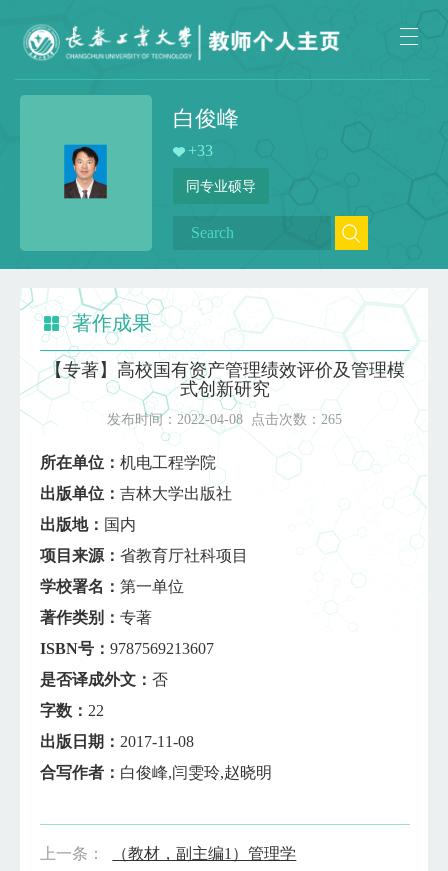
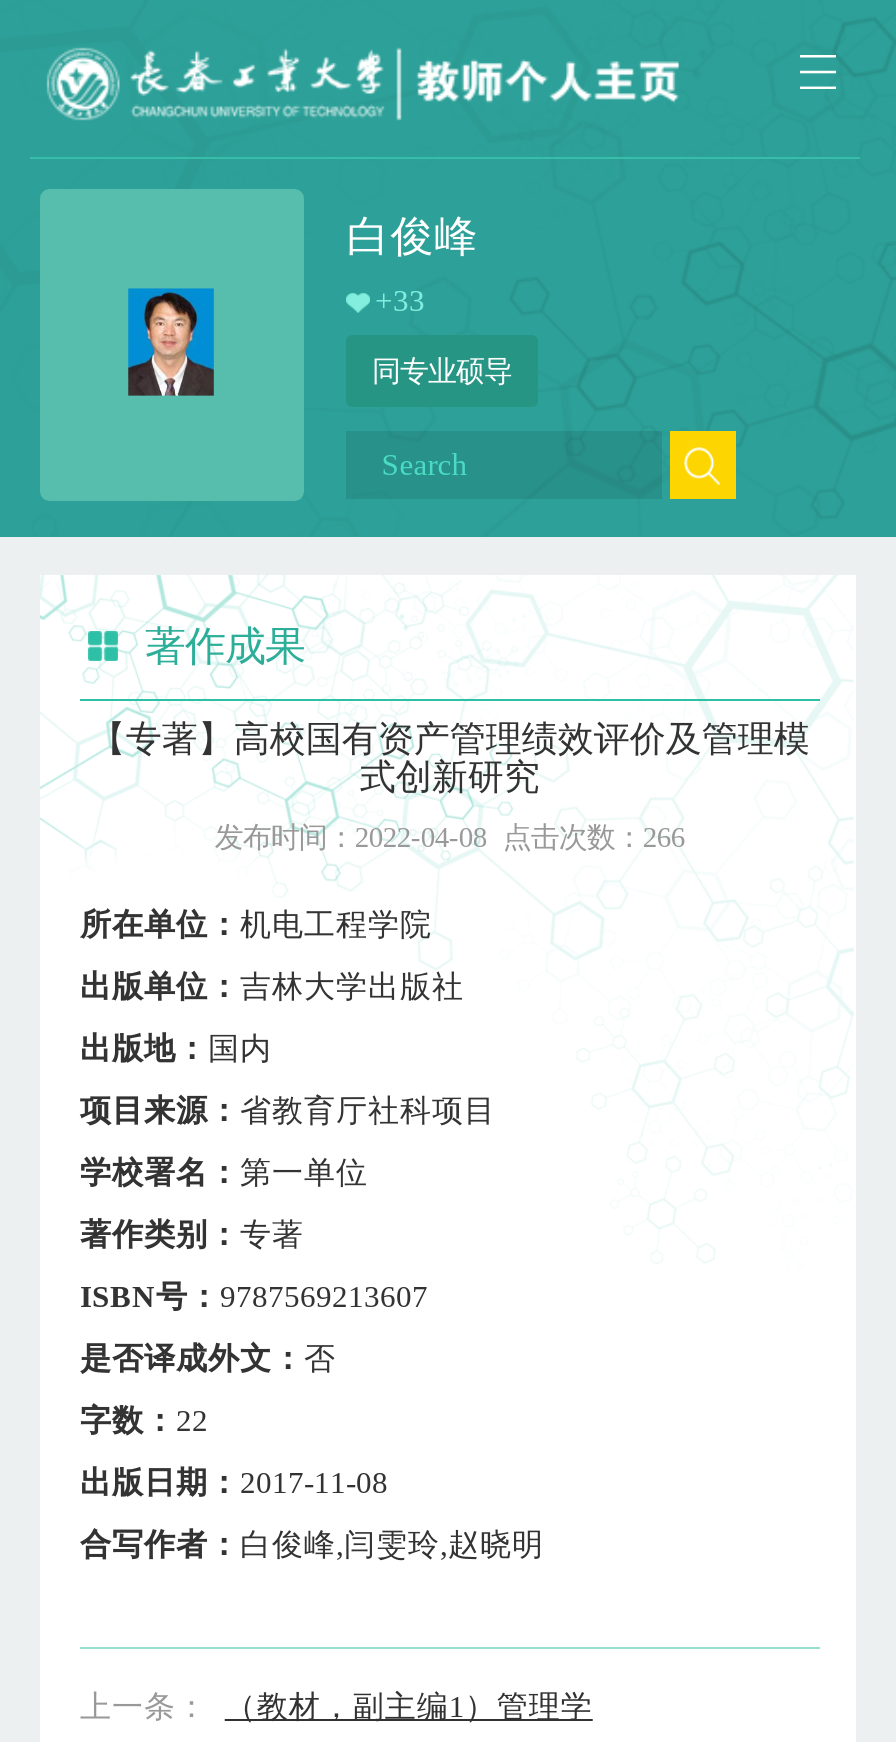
- 发布时间：2022-04-08点击次数：265
+ 发布时间：2022-04-08点击次数：266
